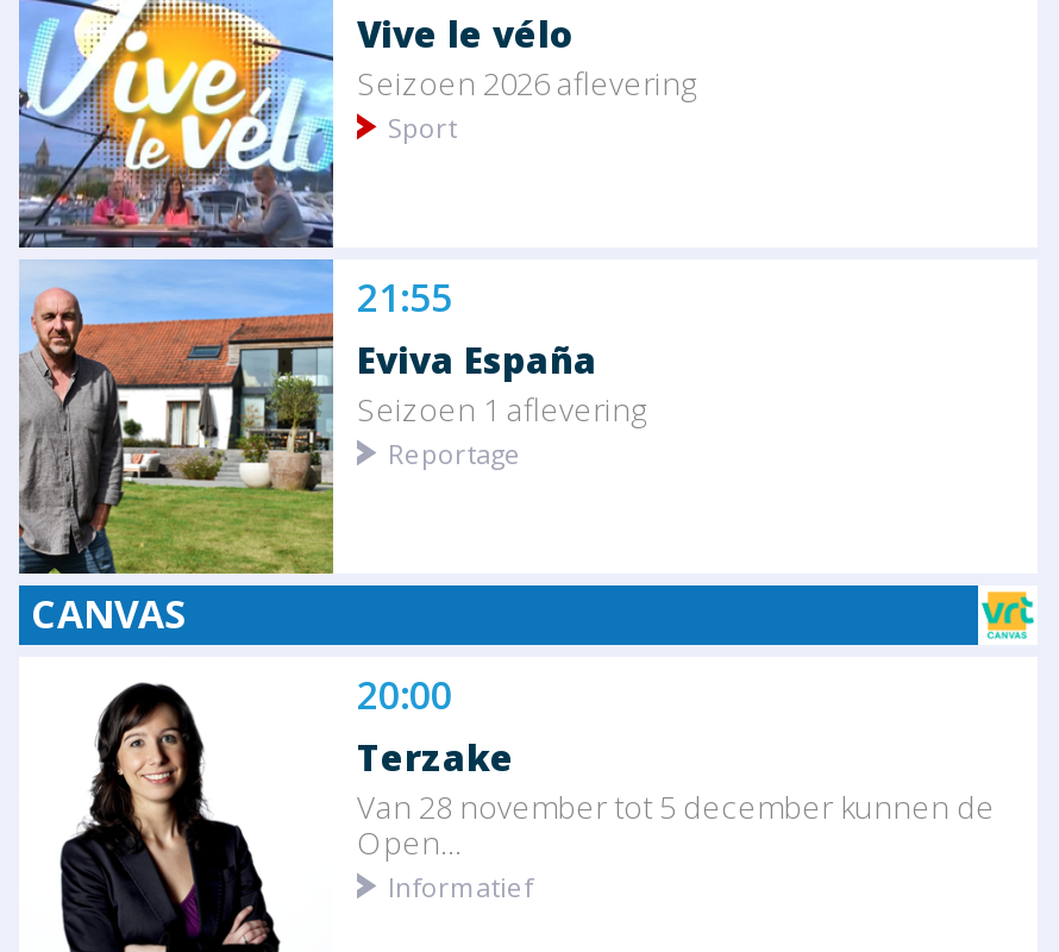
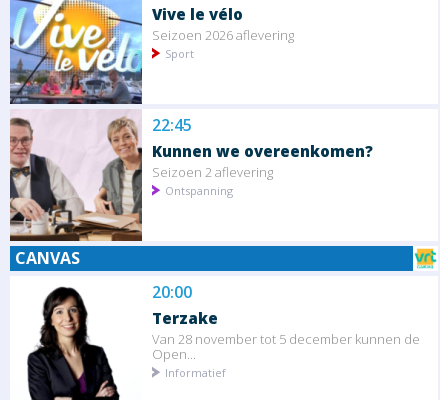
- [image]
- 21:55
- Eviva España
- Seizoen 1 aflevering
- Reportage
+ [image]
+ 22:45
+ Kunnen we overeenkomen?
+ Seizoen 2 aflevering
+ Ontspanning
